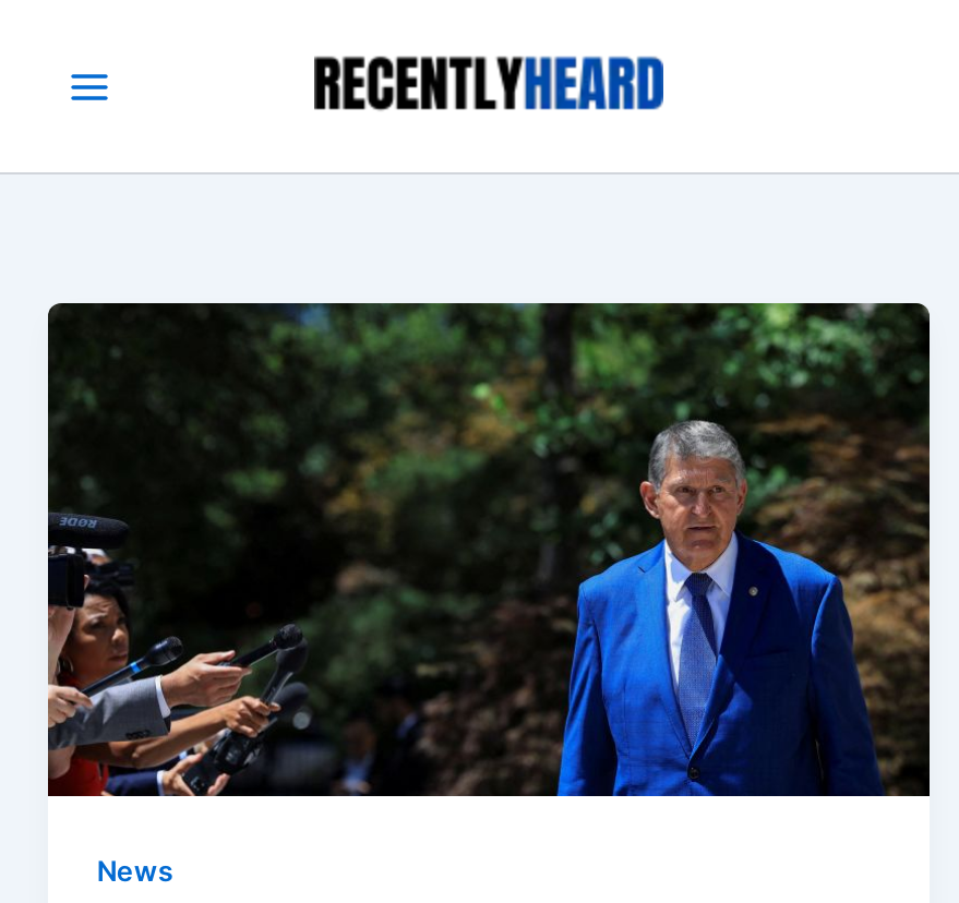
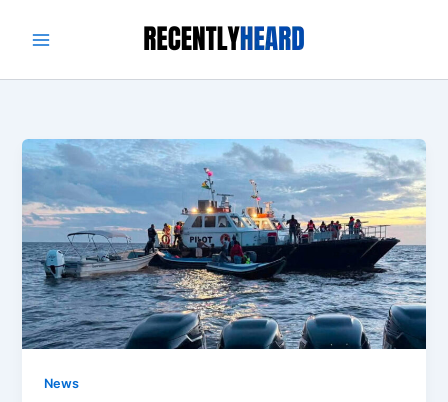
- [image]
+ [image]
